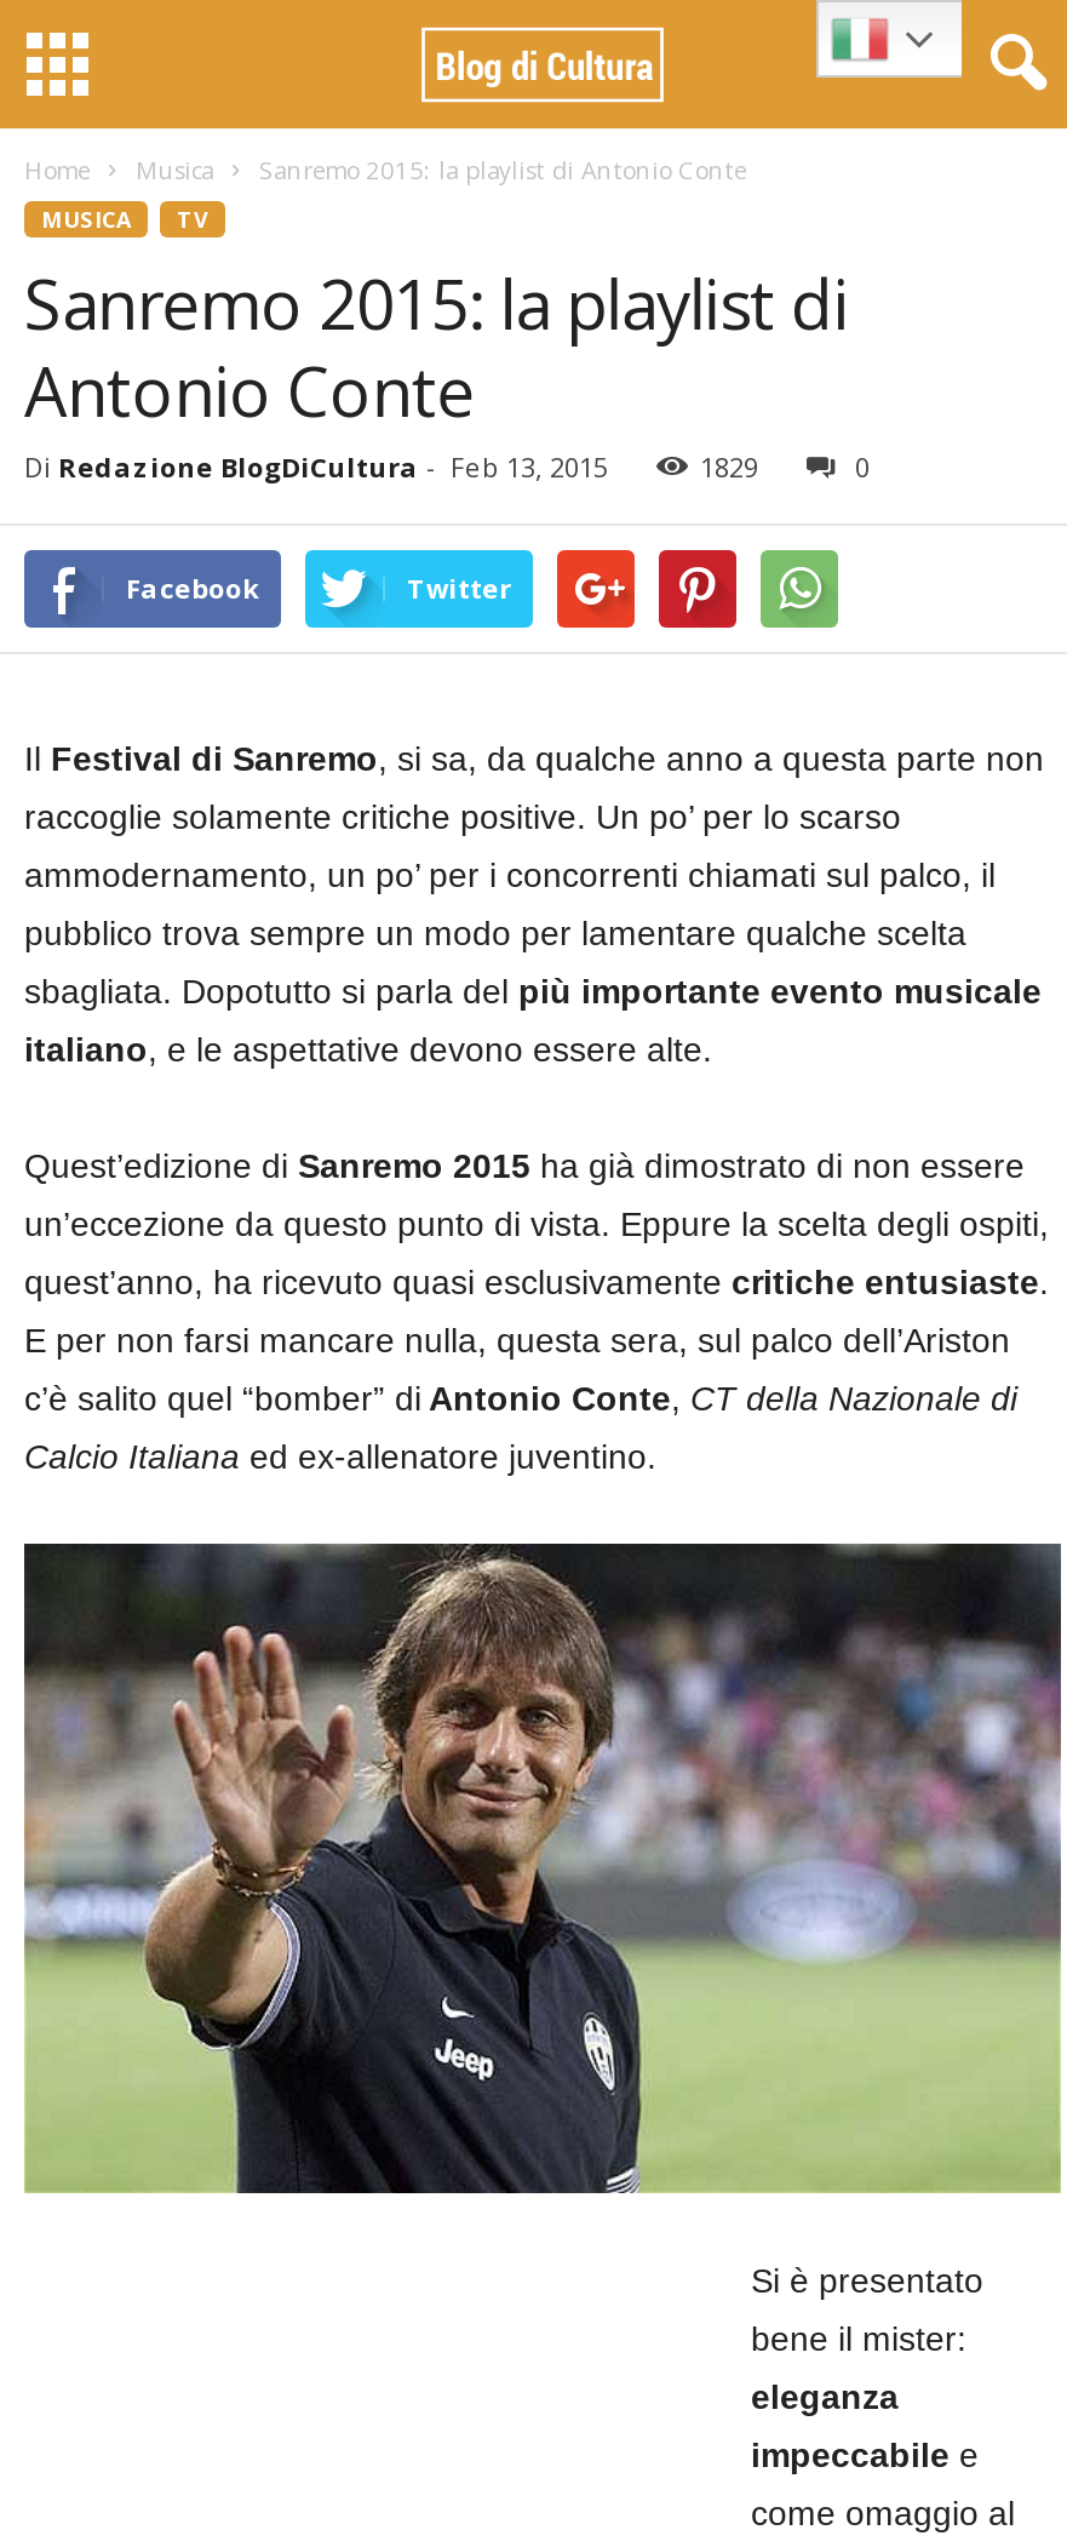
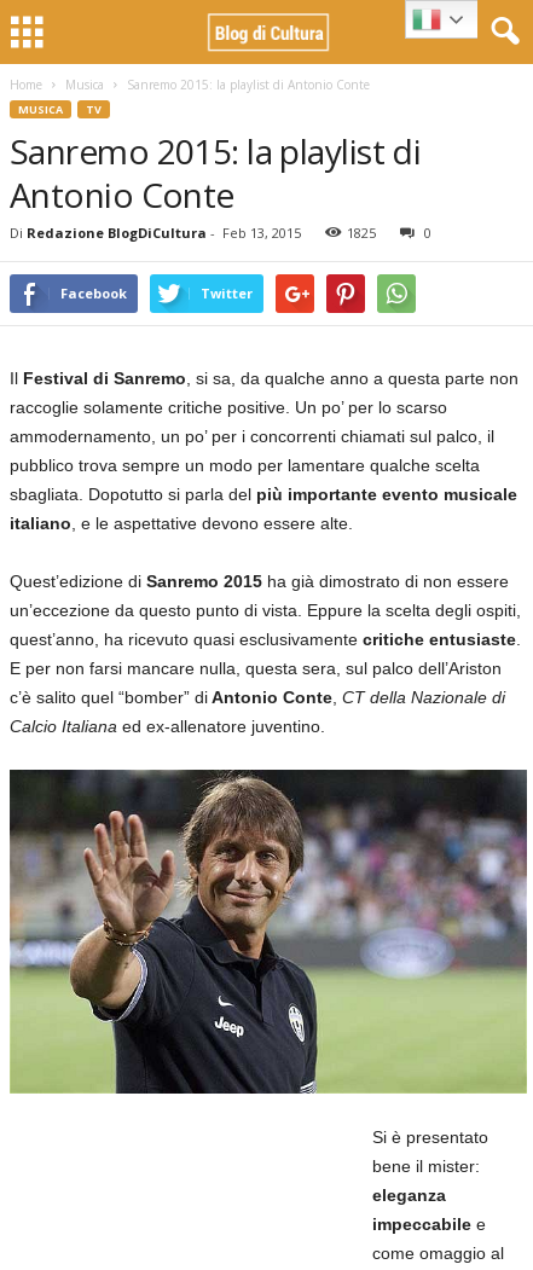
- 1829
+ 1825
